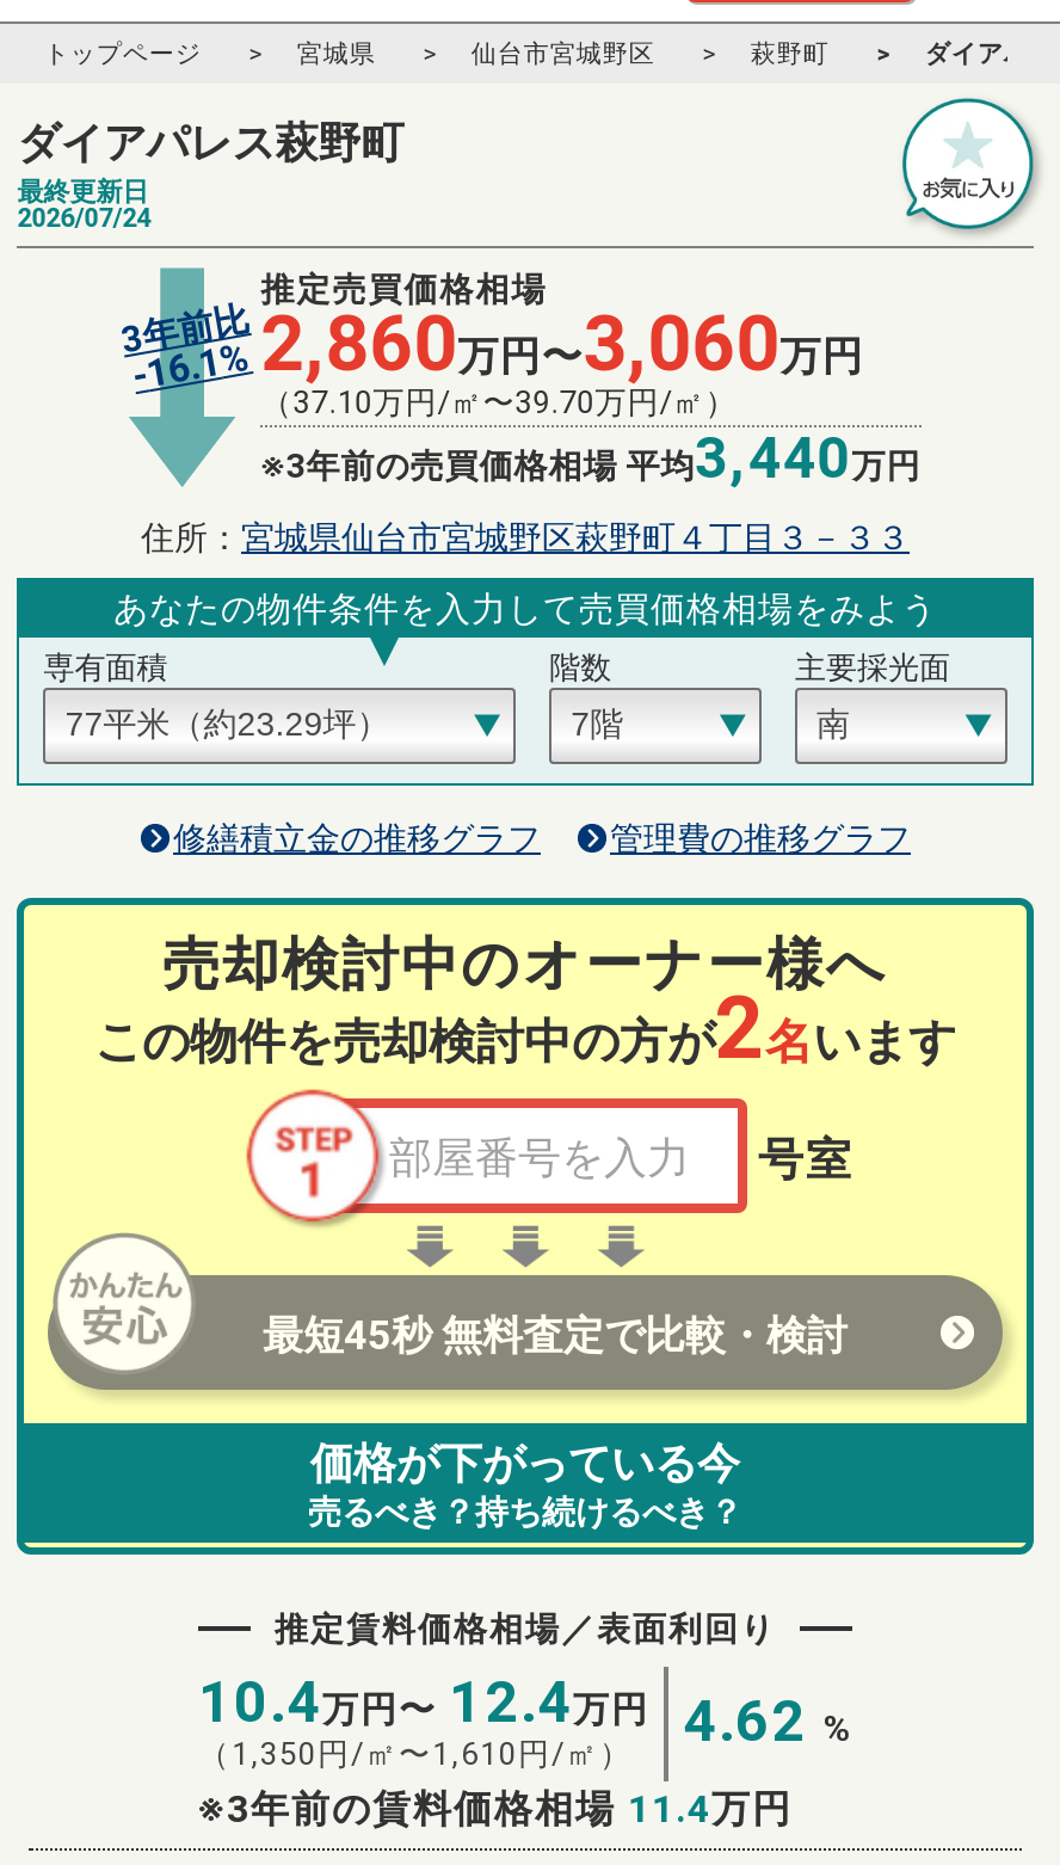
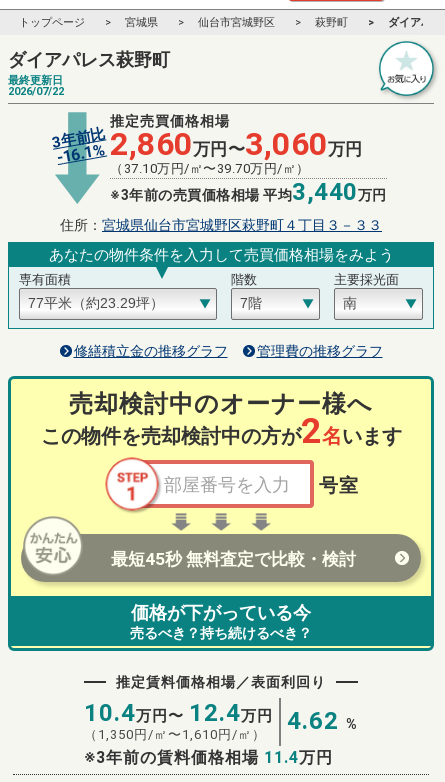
- 2026/07/24
+ 2026/07/22
